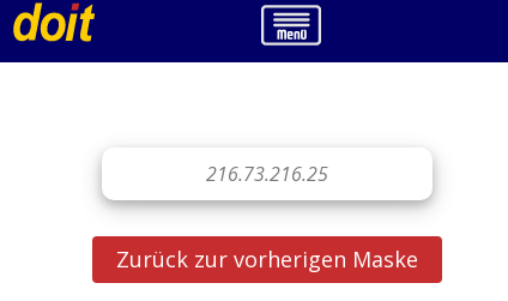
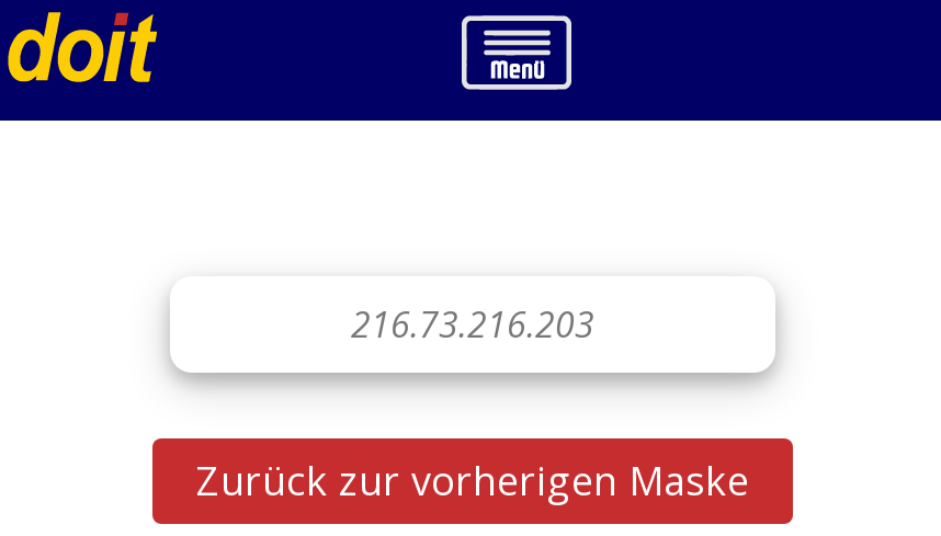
- 216.73.216.25
+ 216.73.216.203
